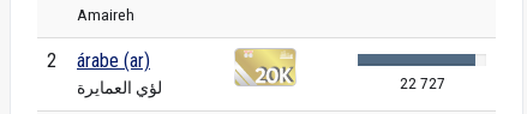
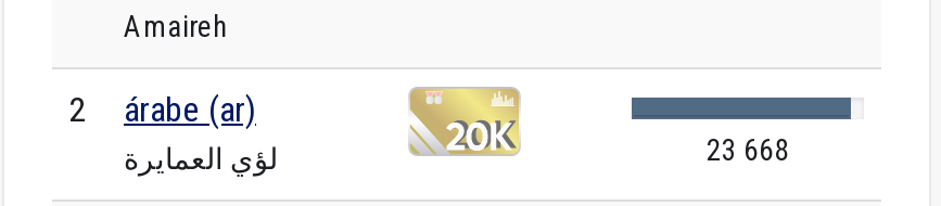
- 22 727
+ 23 668
